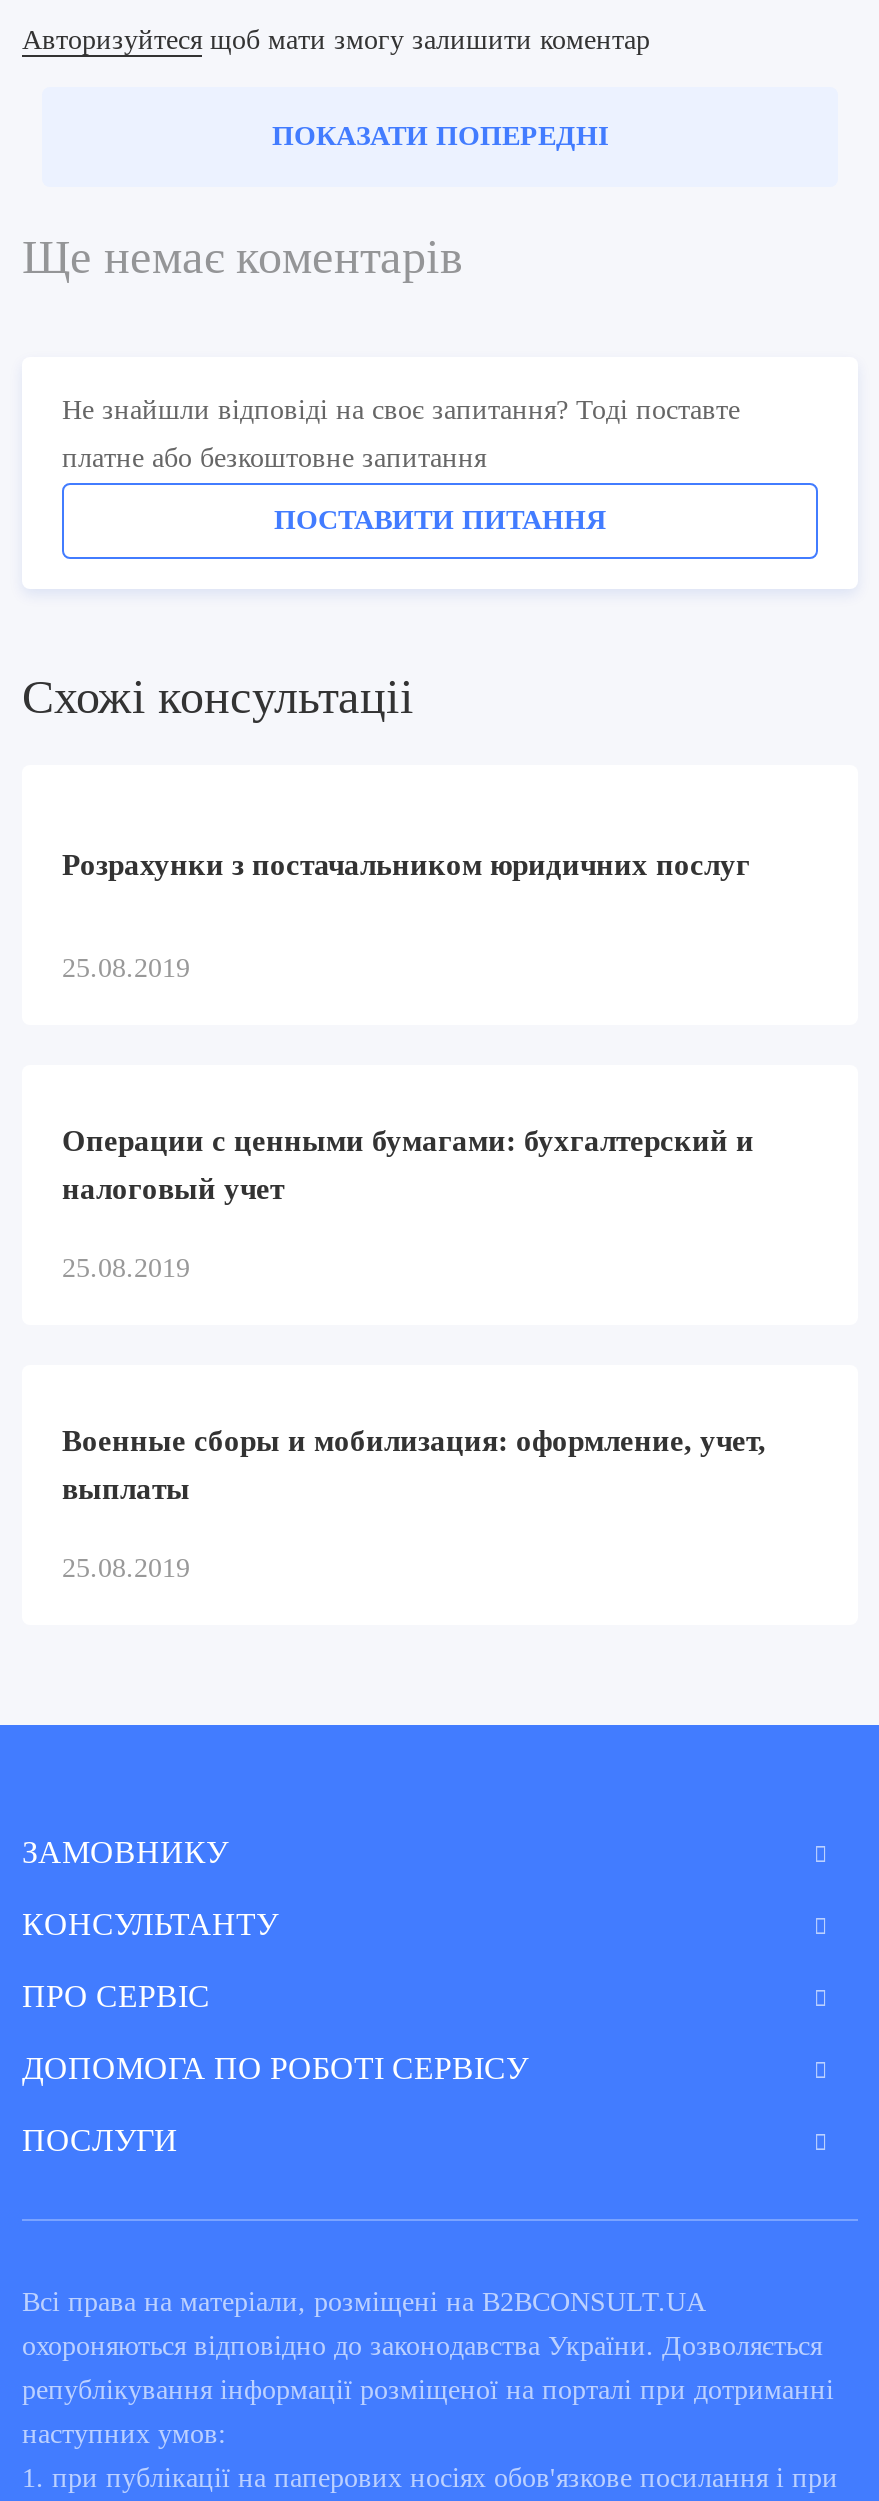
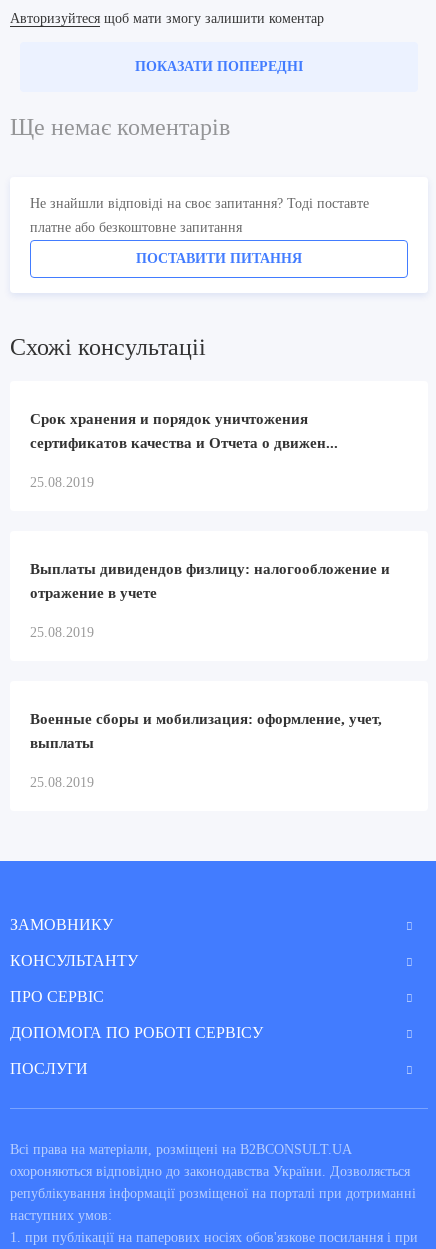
- Розрахунки з постачальником юридичних послуг
+ Срок хранения и порядок уничтожения
+ сертификатов качества и Отчета о движен...

- Операции с ценными бумагами: бухгалтерский и
+ Выплаты дивидендов физлицу: налогообложение и

- налоговый учет
+ отражение в учете
